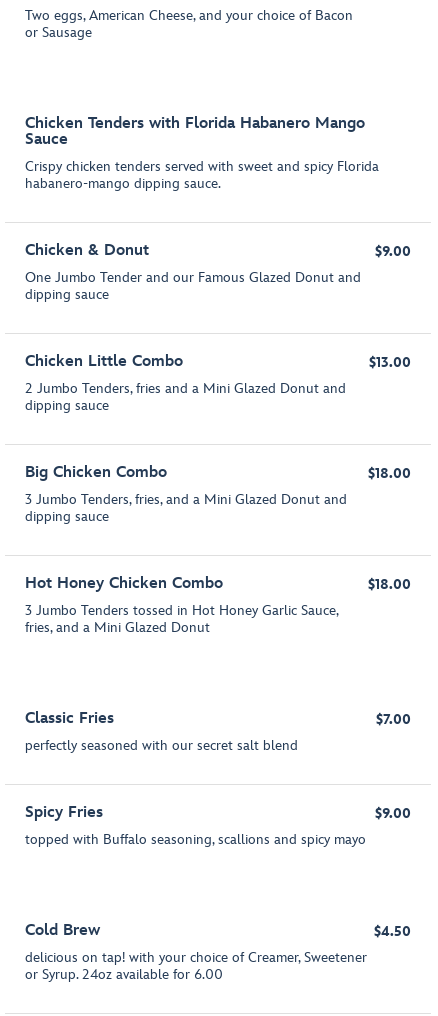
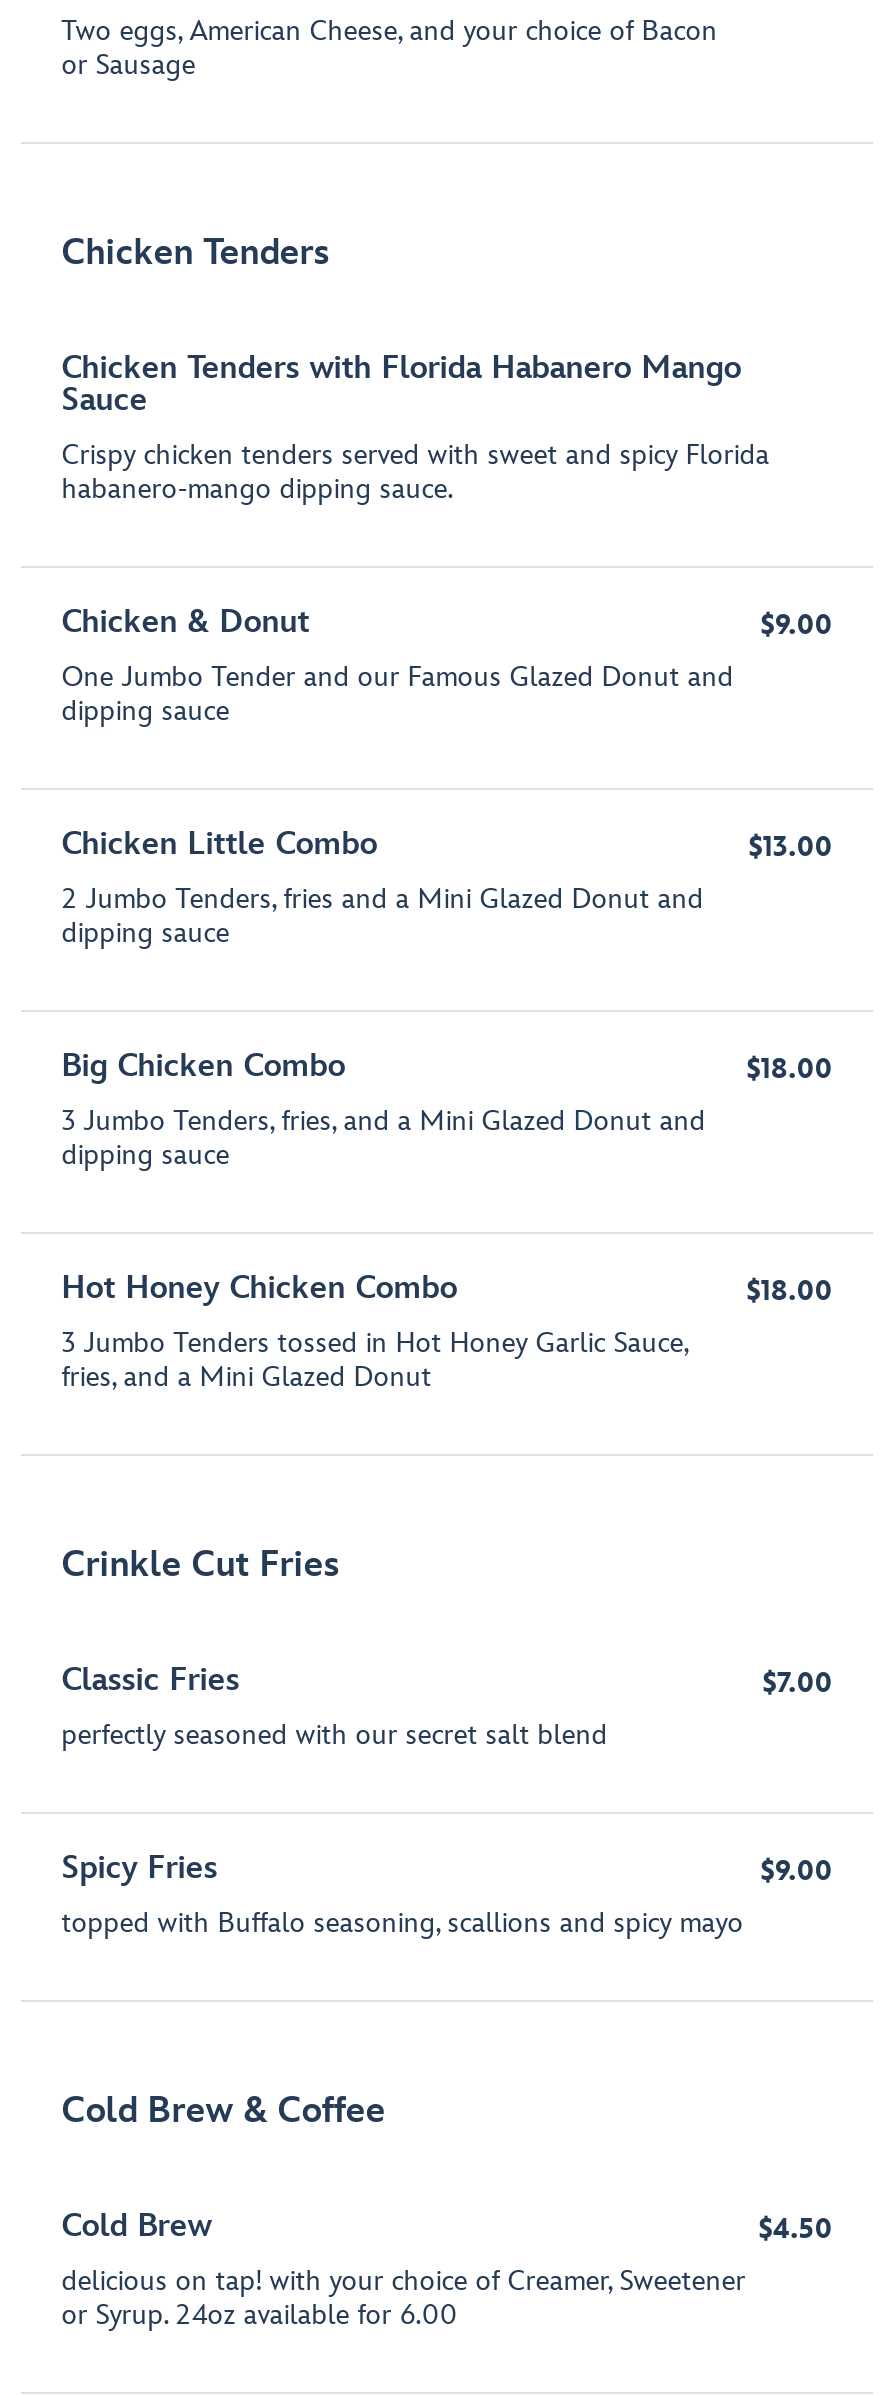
+ Chicken Tenders

+ Crinkle Cut Fries

+ Cold Brew & Coffee
